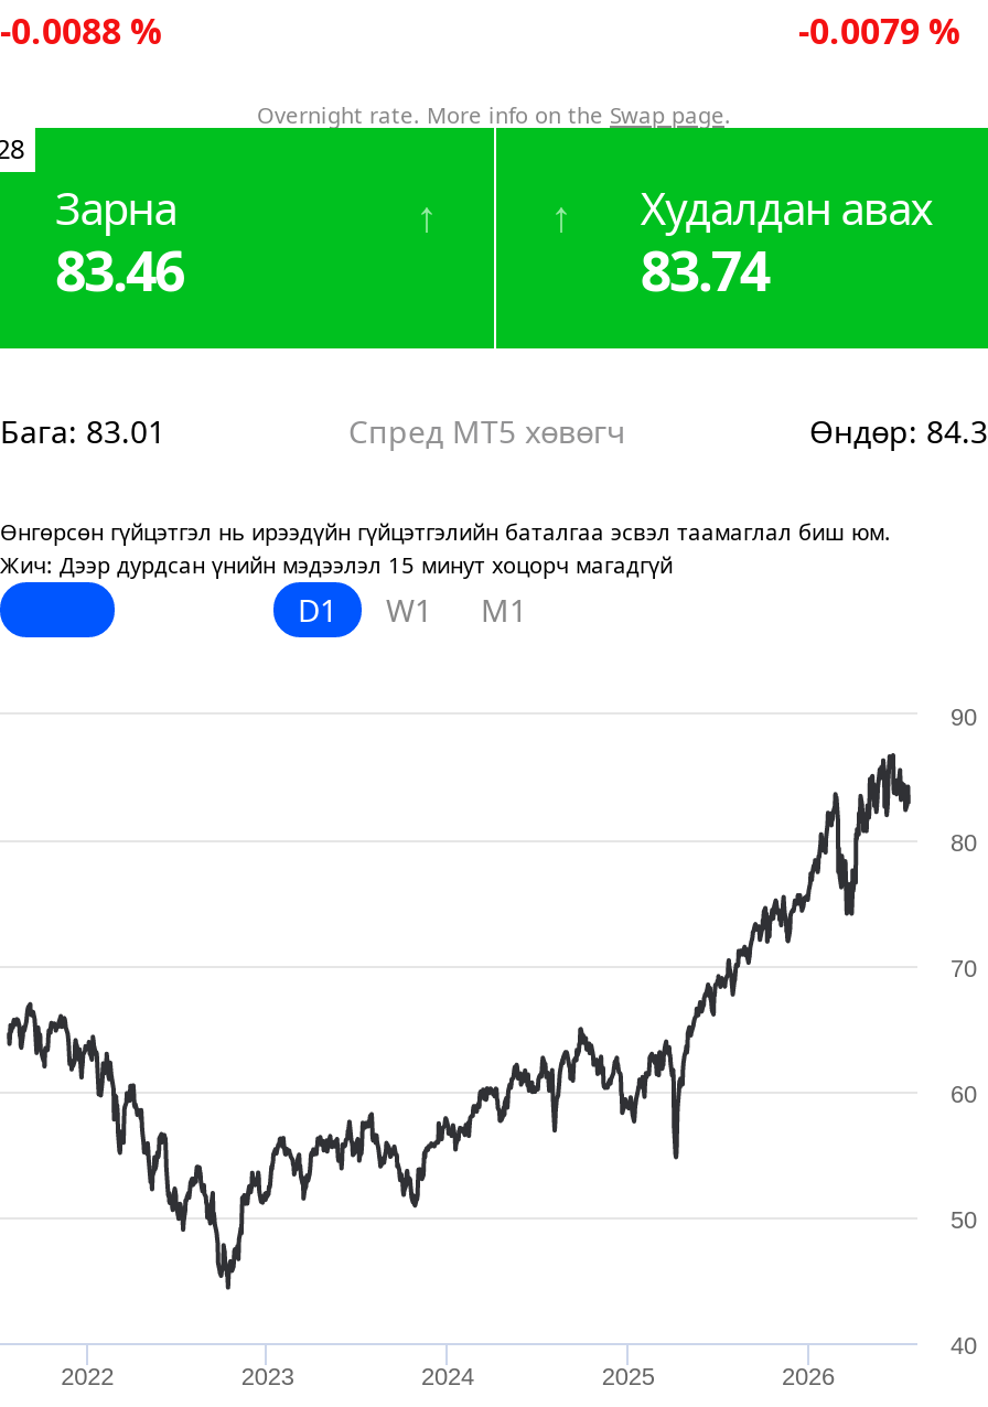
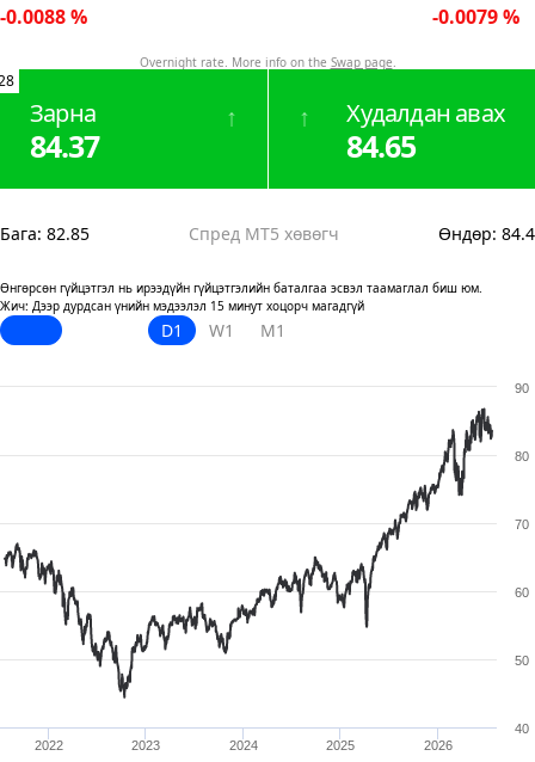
- 83.46
+ 84.37

- 83.74
+ 84.65

- Бага: 83.01
+ Бага: 82.85

- Өндөр: 84.3
+ Өндөр: 84.4
